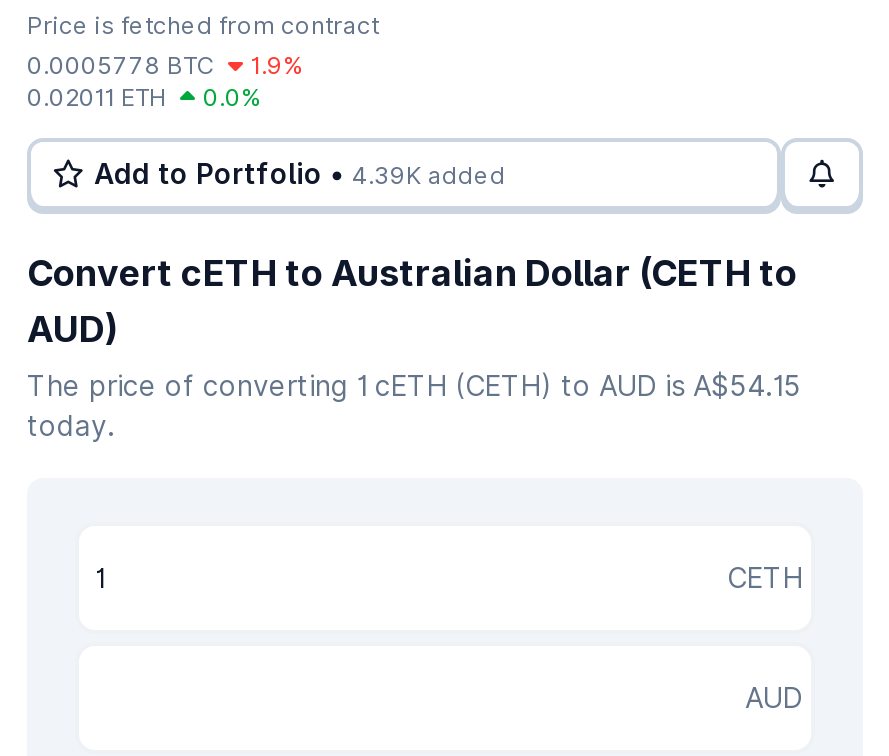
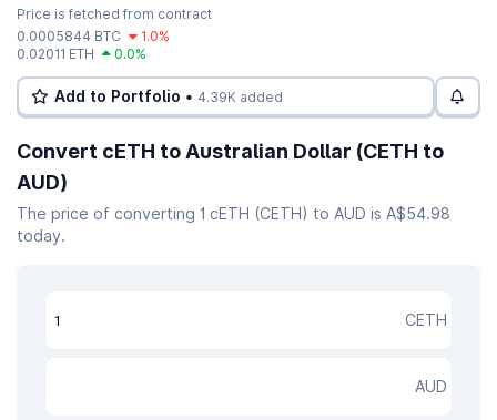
- 0.0005778 BTC
+ 0.0005844 BTC

- 1.9%
+ 1.0%

- The price of converting 1 cETH (CETH) to AUD is A$54.15
+ The price of converting 1 cETH (CETH) to AUD is A$54.98
